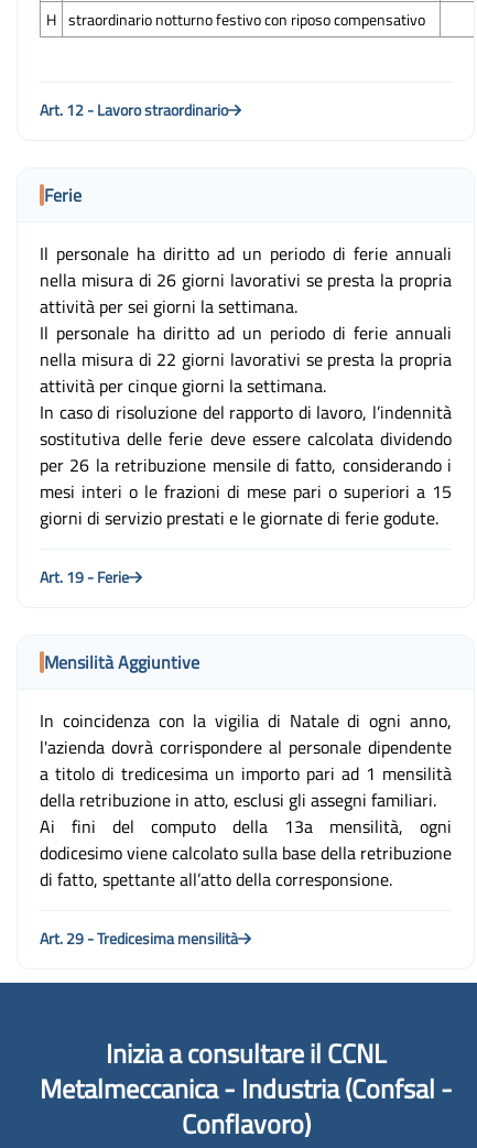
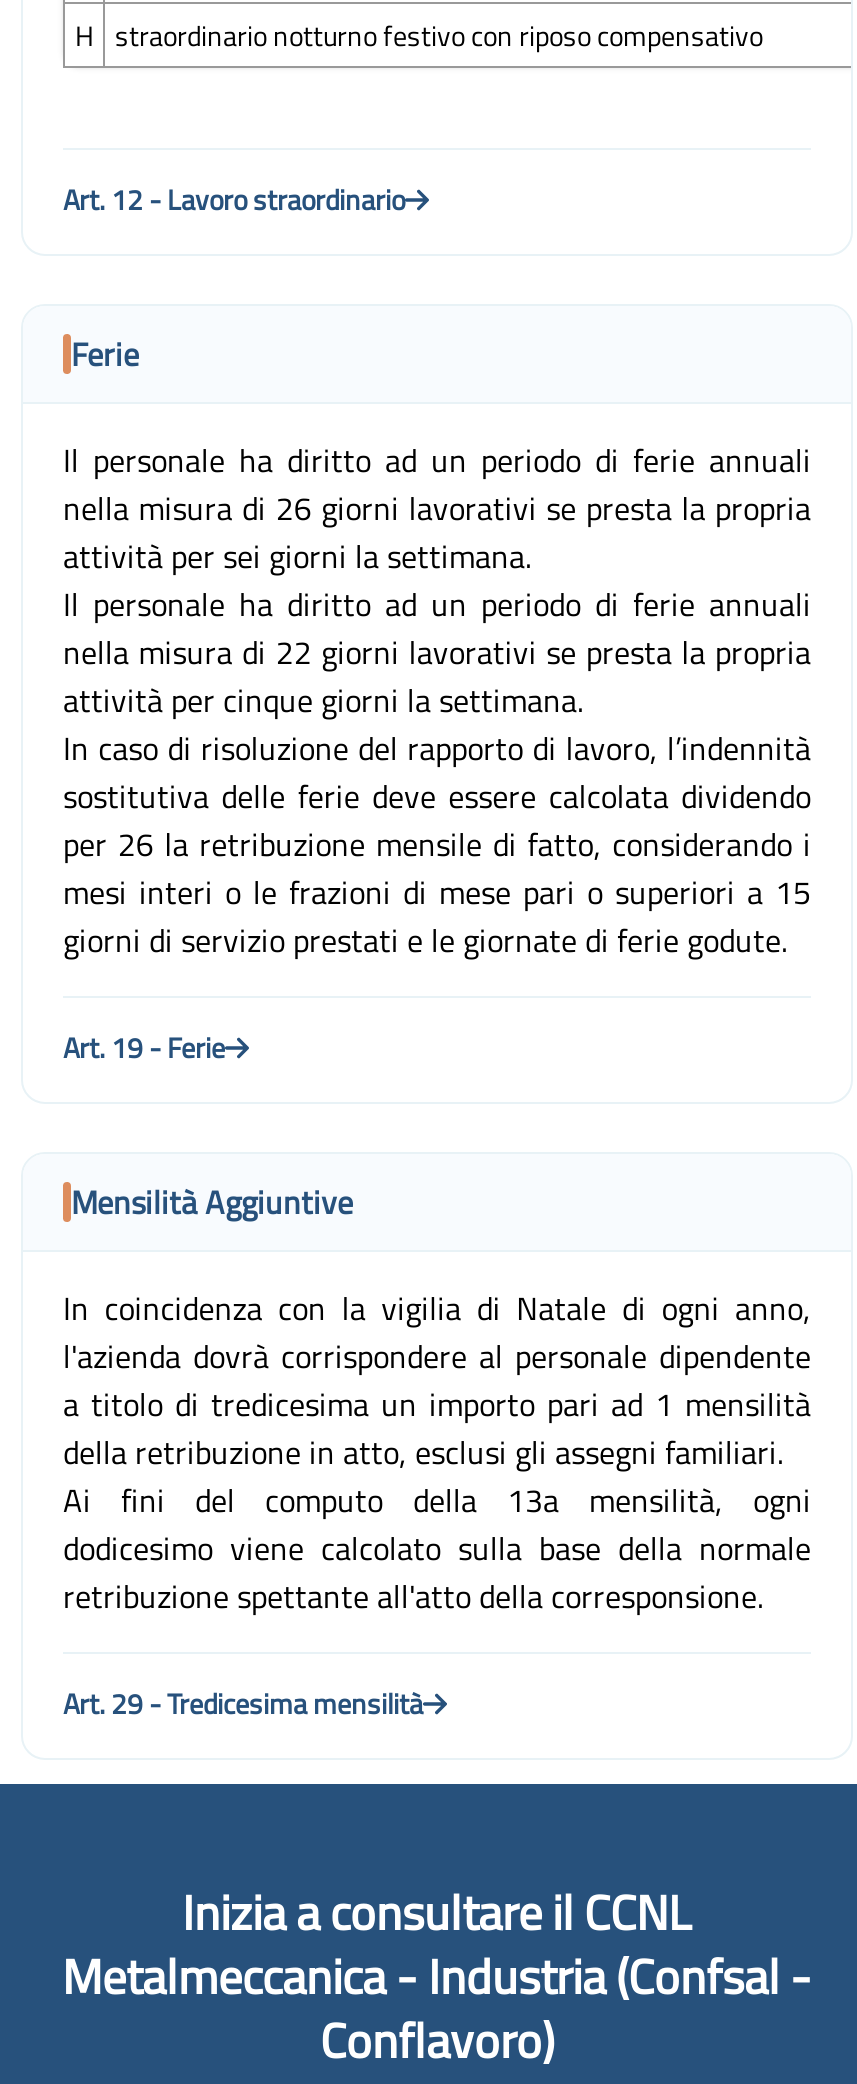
- dodicesimo viene calcolato sulla base della retribuzione
- di fatto, spettante all’atto della corresponsione.
+ dodicesimo viene calcolato sulla base della normale
+ retribuzione spettante all'atto della corresponsione.
